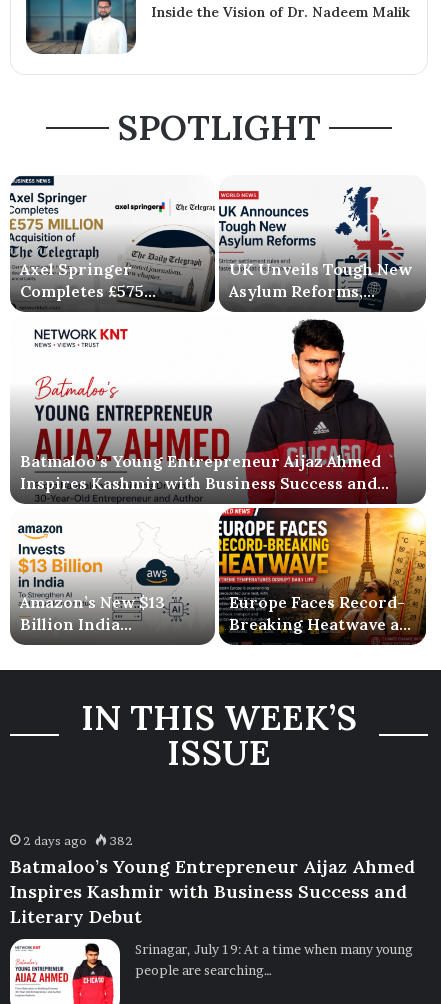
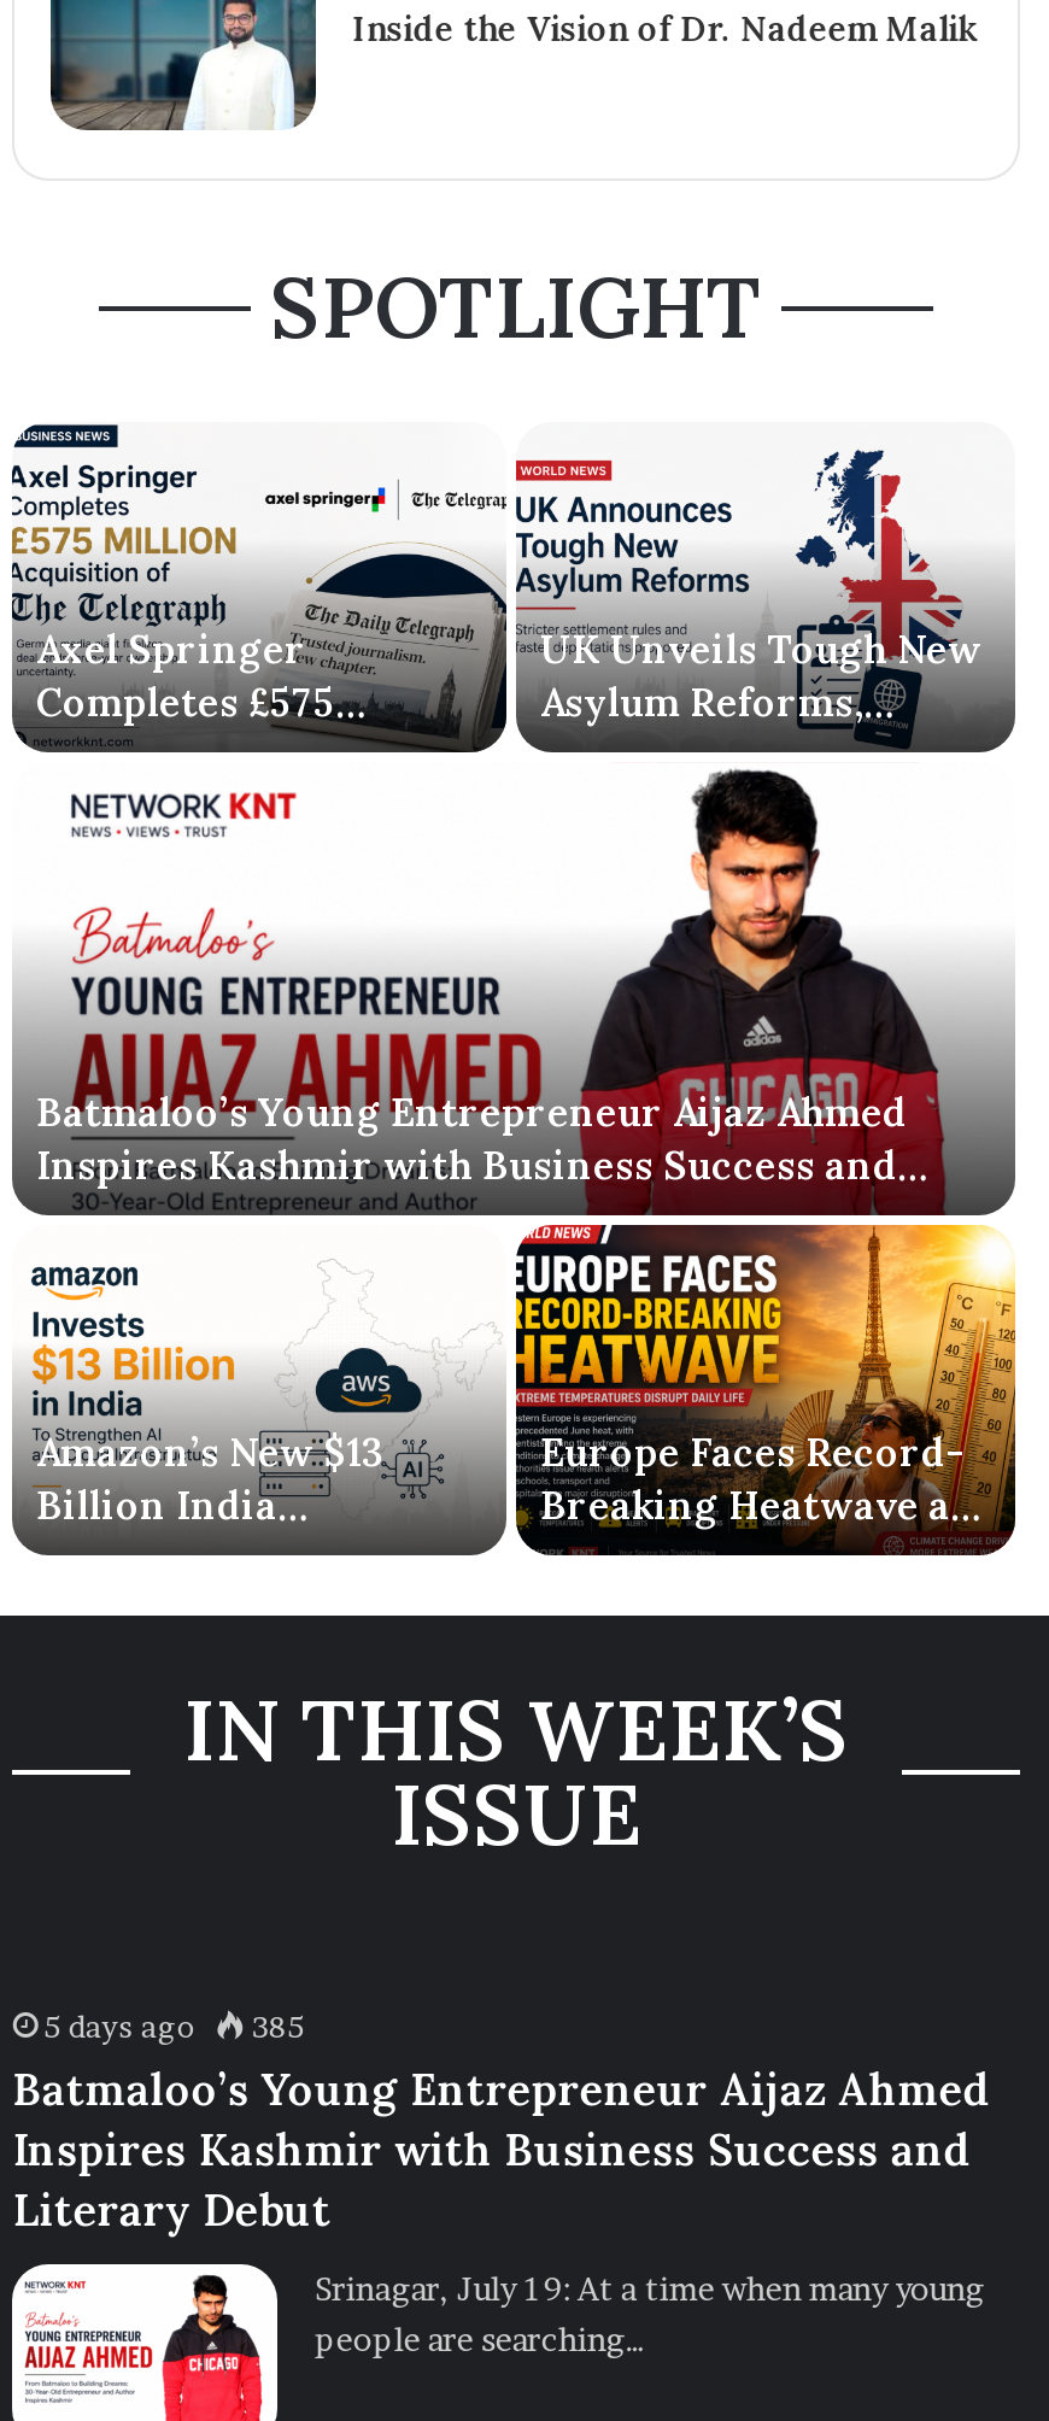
- 2 days ago
+ 5 days ago

- 382
+ 385
